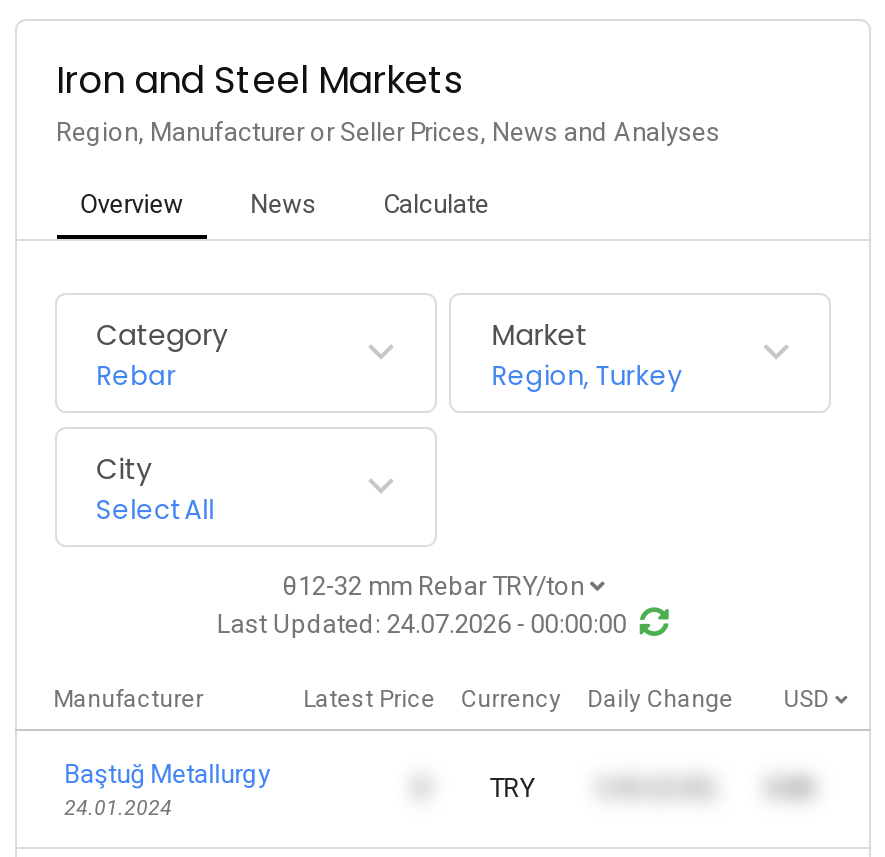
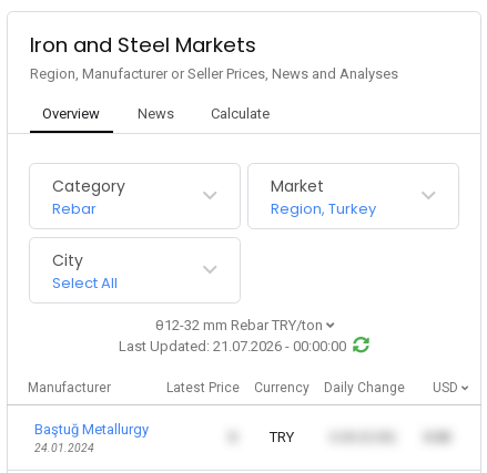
- Last Updated: 24.07.2026 - 00:00:00
+ Last Updated: 21.07.2026 - 00:00:00
